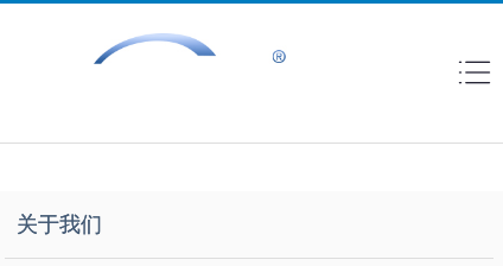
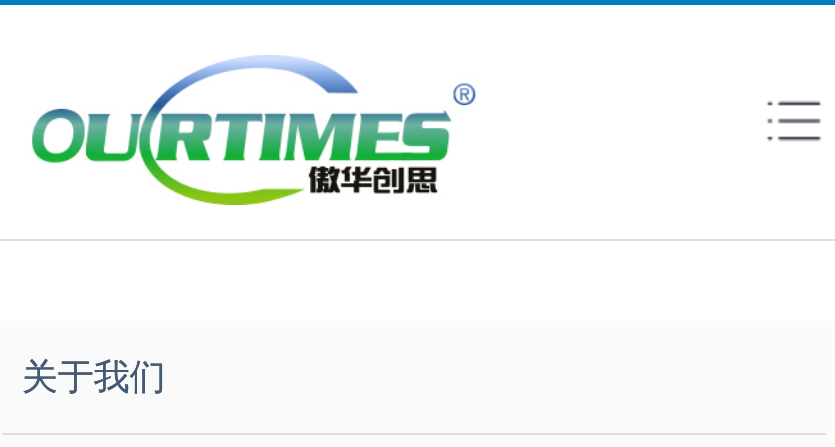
+ [image]
